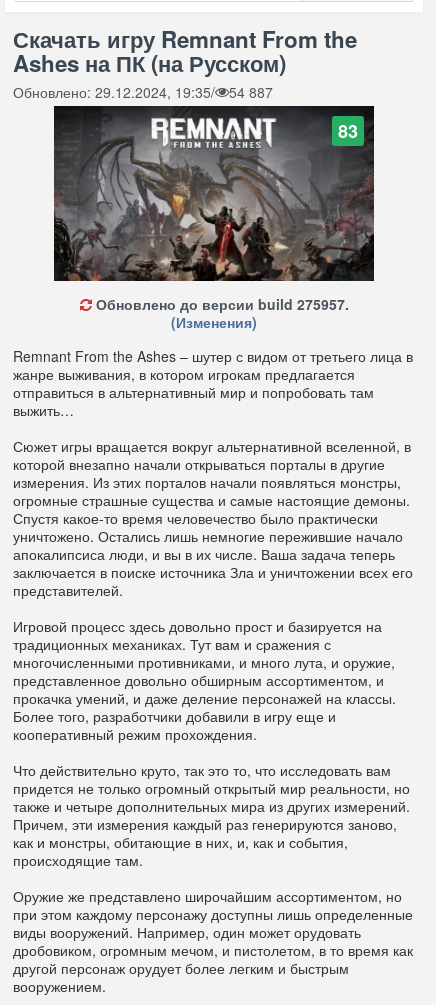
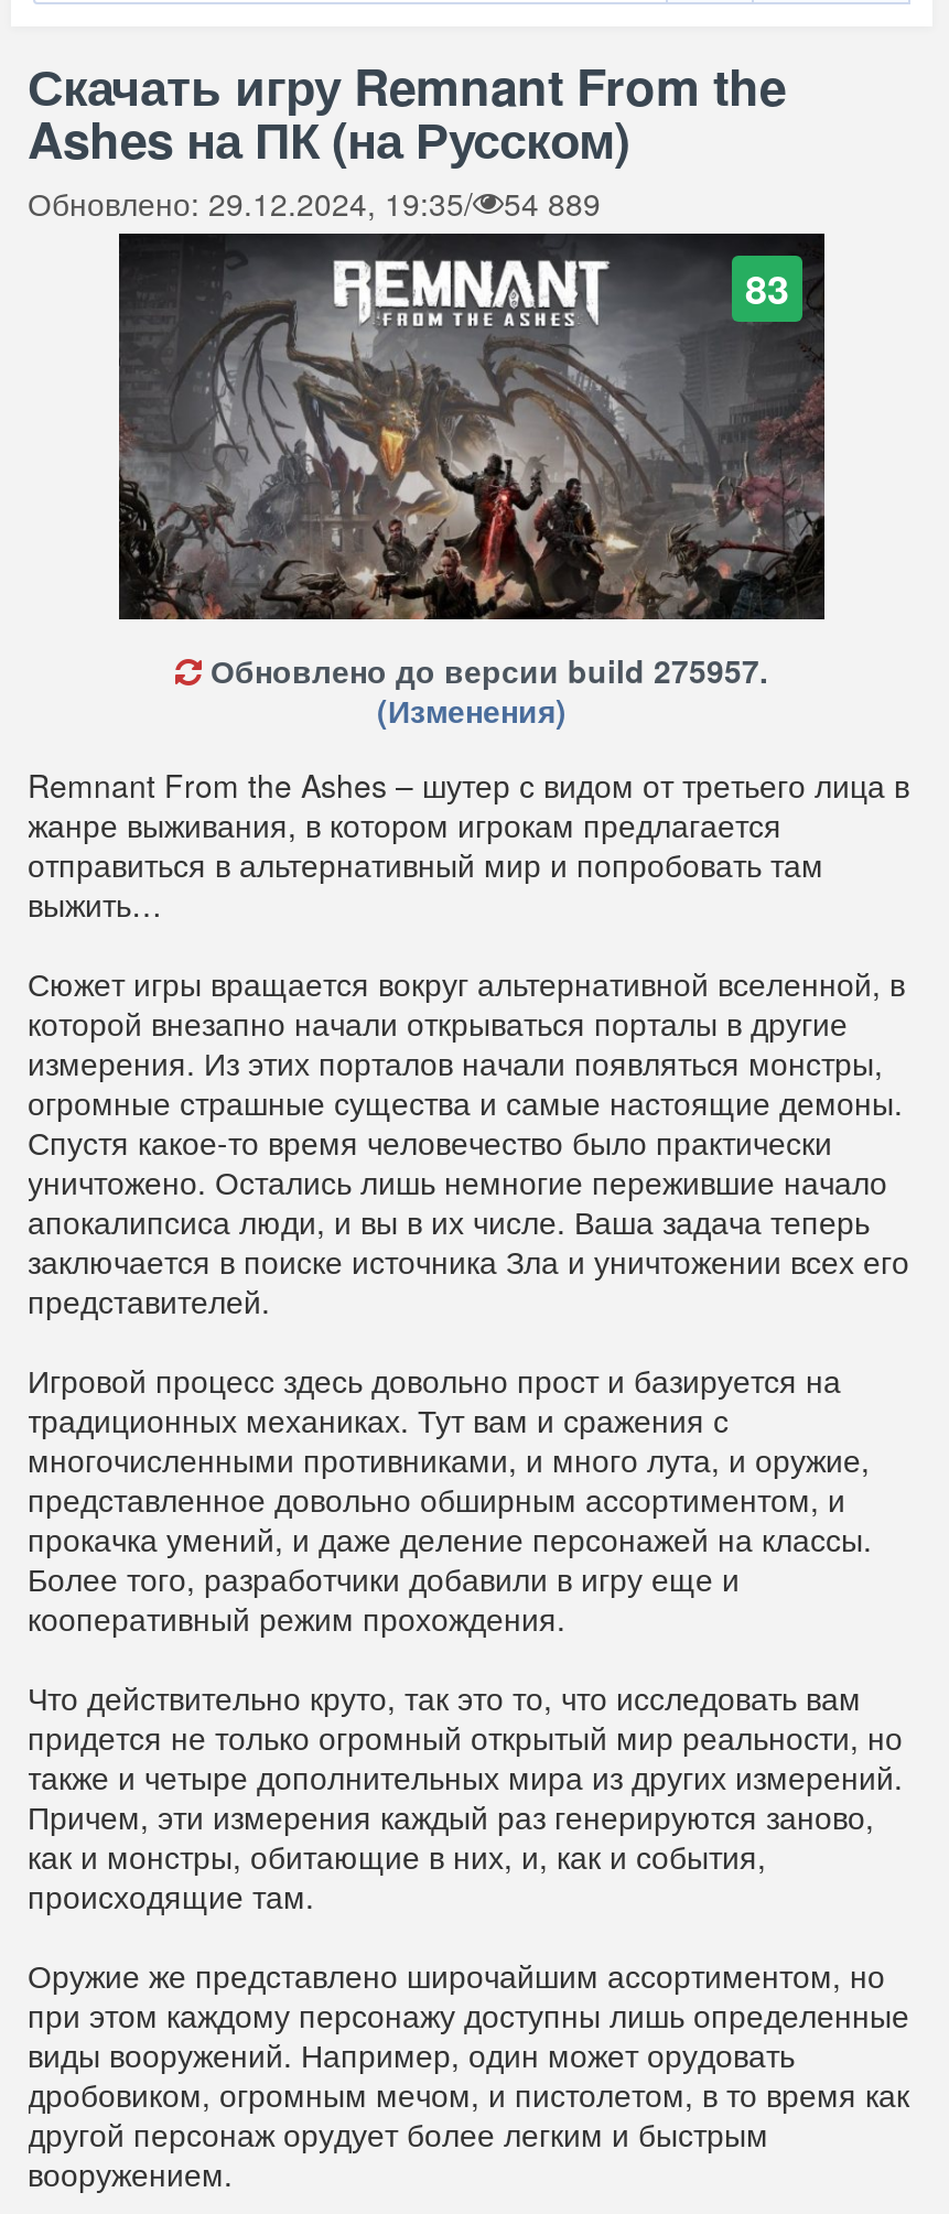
- Обновлено: 29.12.2024, 19:35/ 54 887
+ Обновлено: 29.12.2024, 19:35/ 54 889
